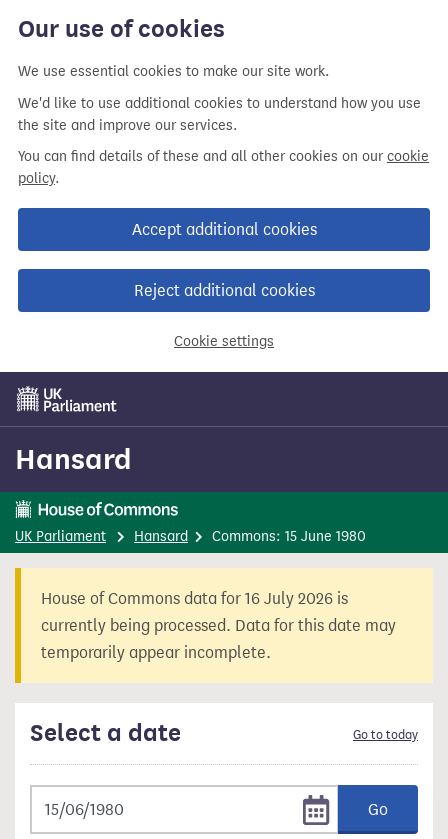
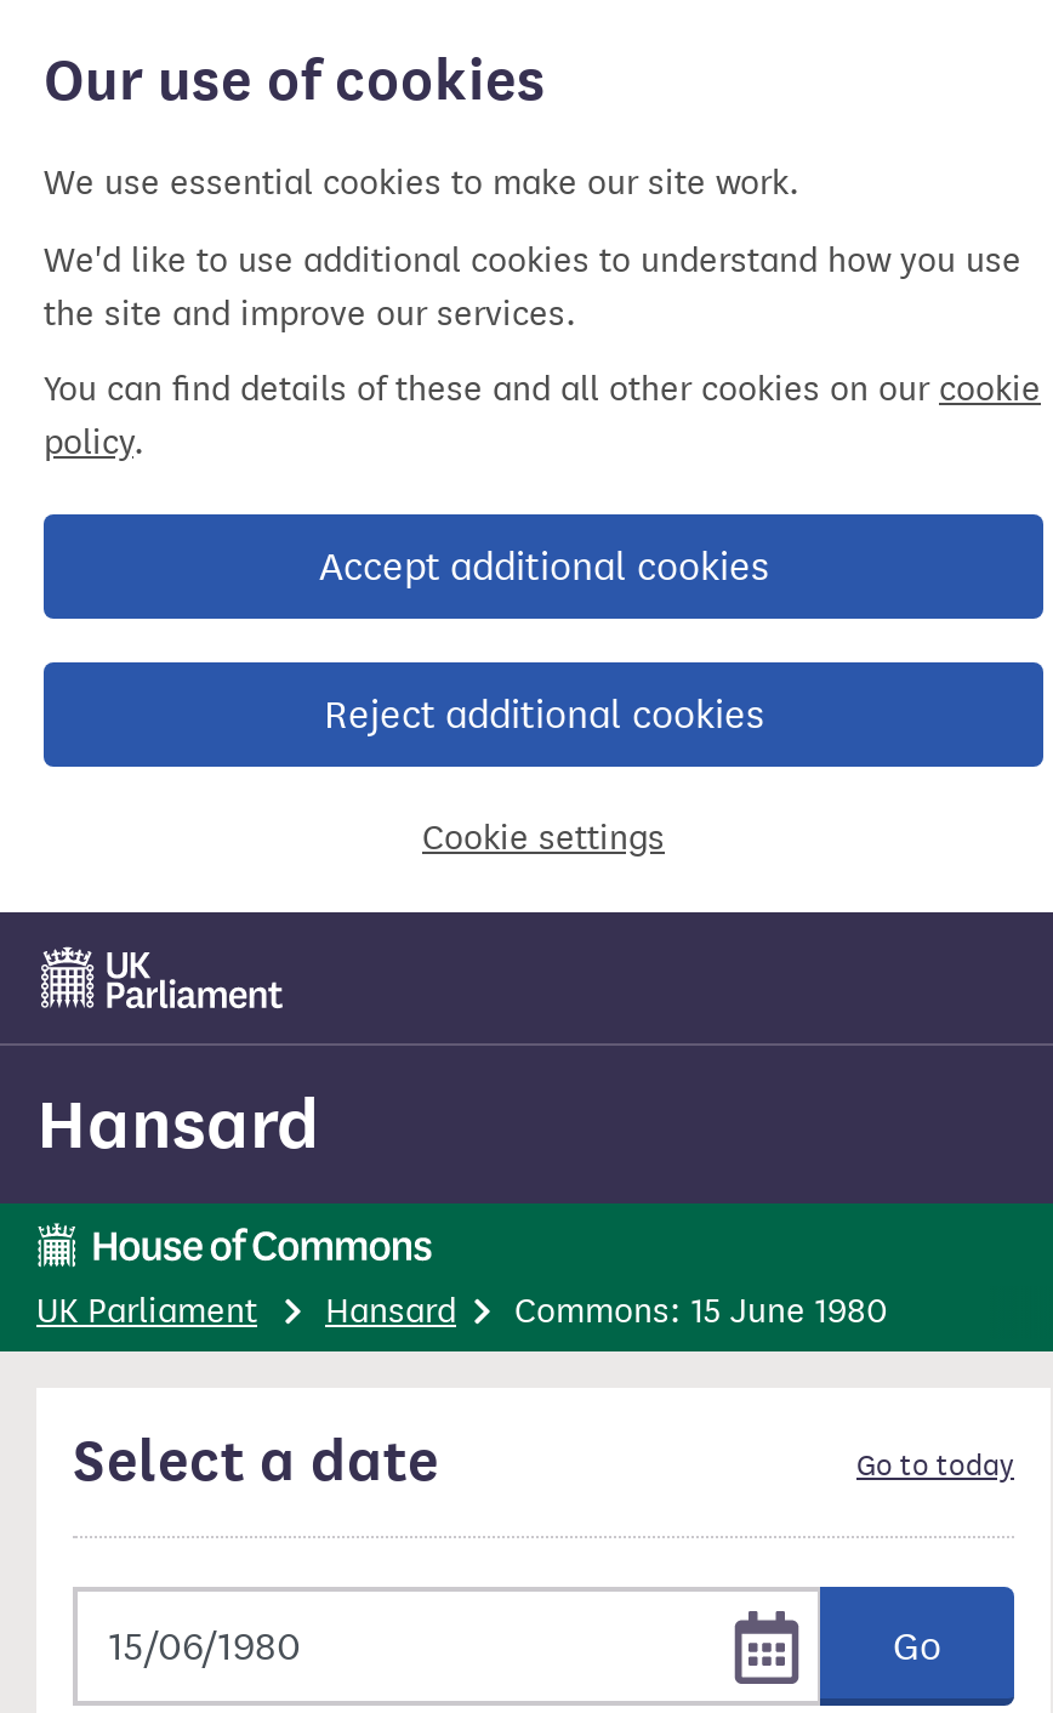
- [image]
- House of Commons data for 16 July 2026 is
- currently being processed. Data for this date may
- temporarily appear incomplete.
